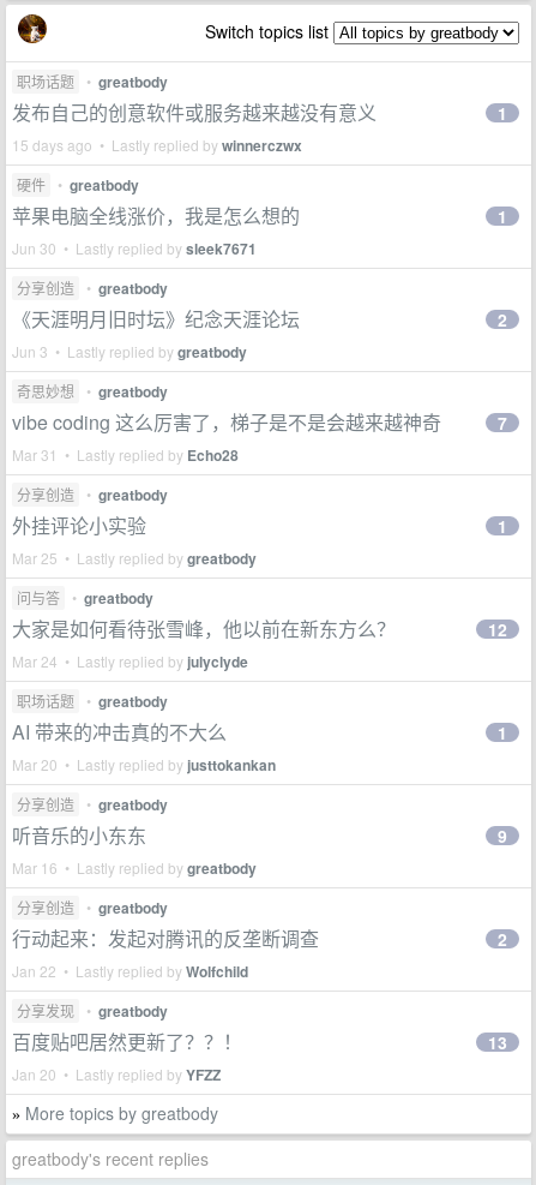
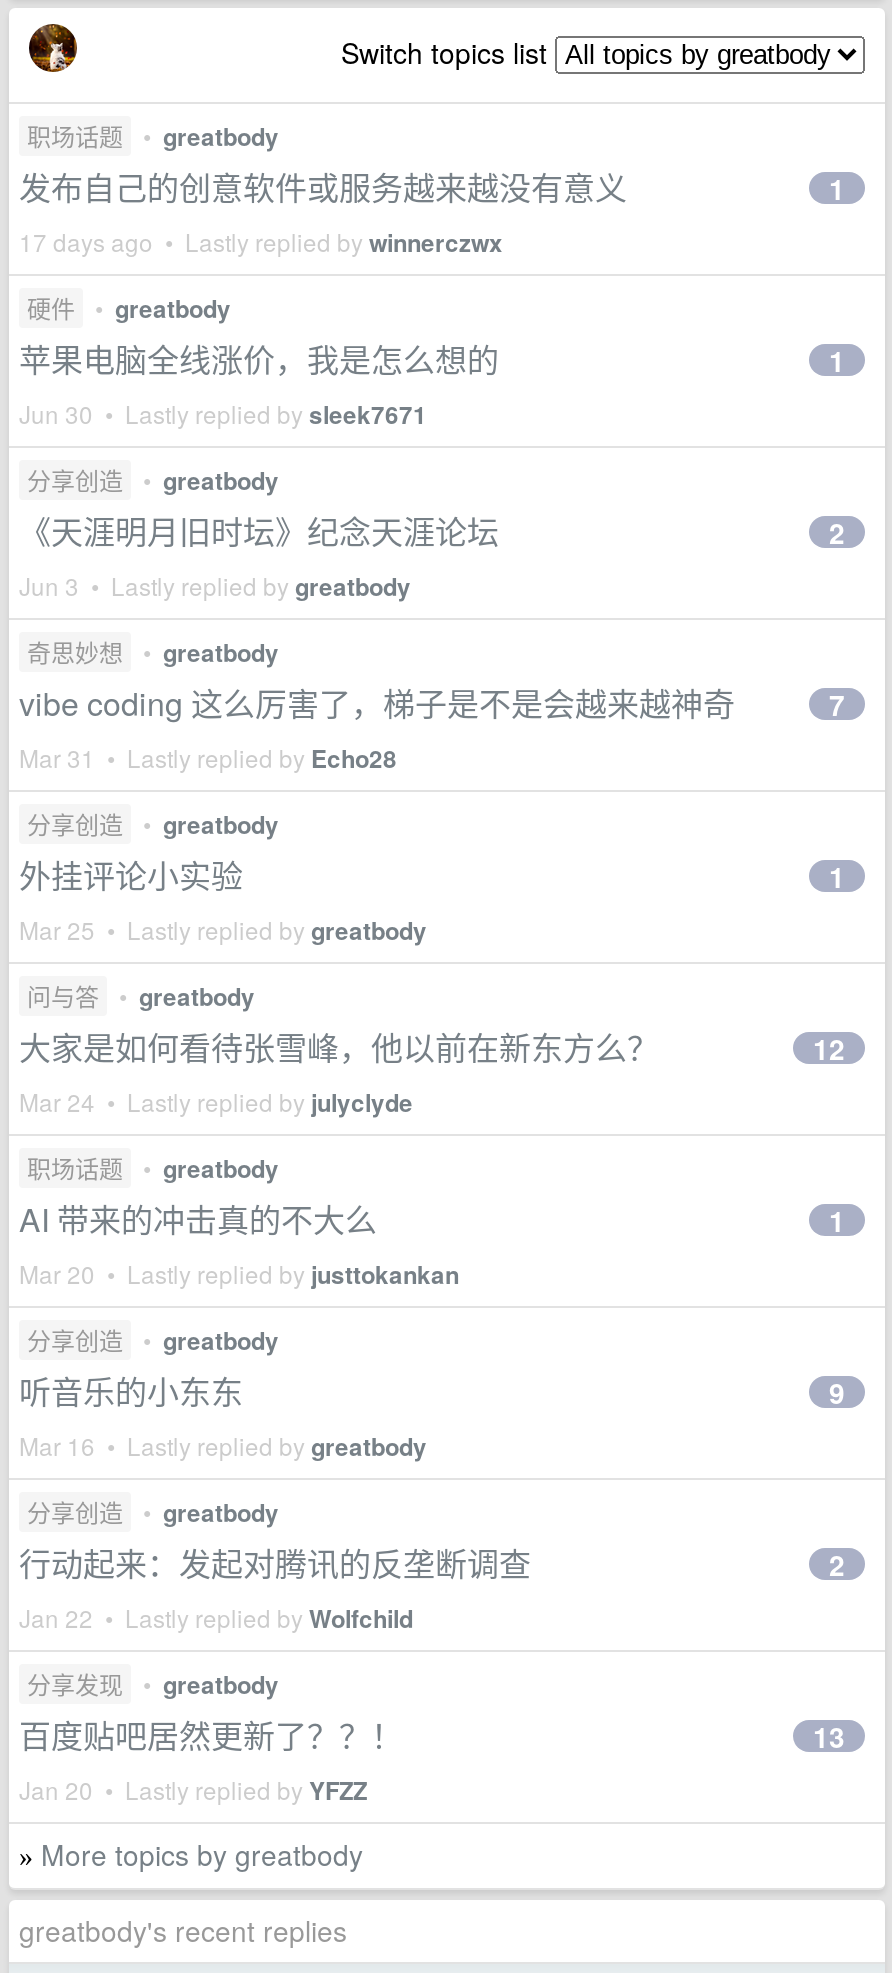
- 15 days ago • Lastly replied by winnerczwx
+ 17 days ago • Lastly replied by winnerczwx
